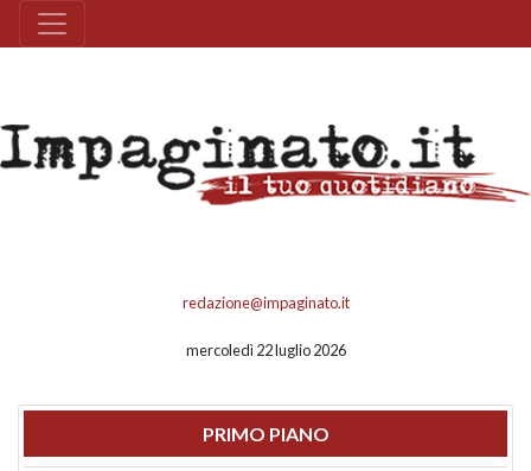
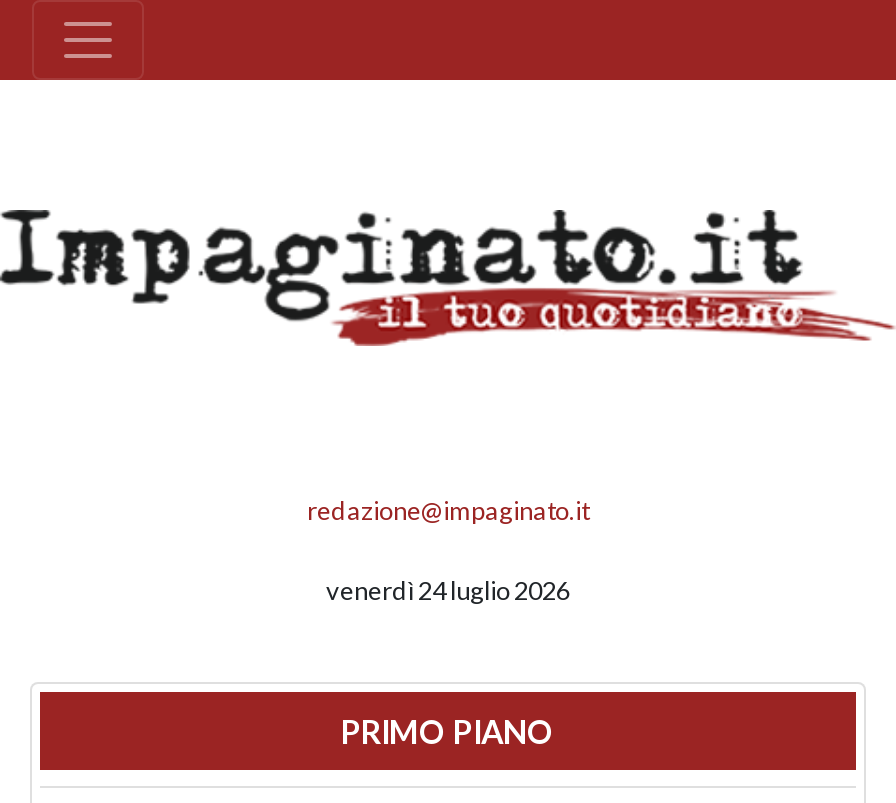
- mercoledì 22 luglio 2026
+ venerdì 24 luglio 2026
